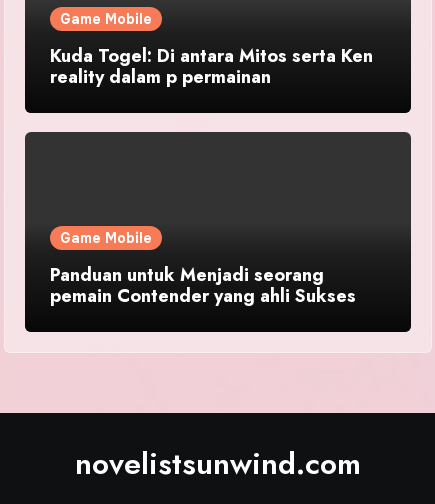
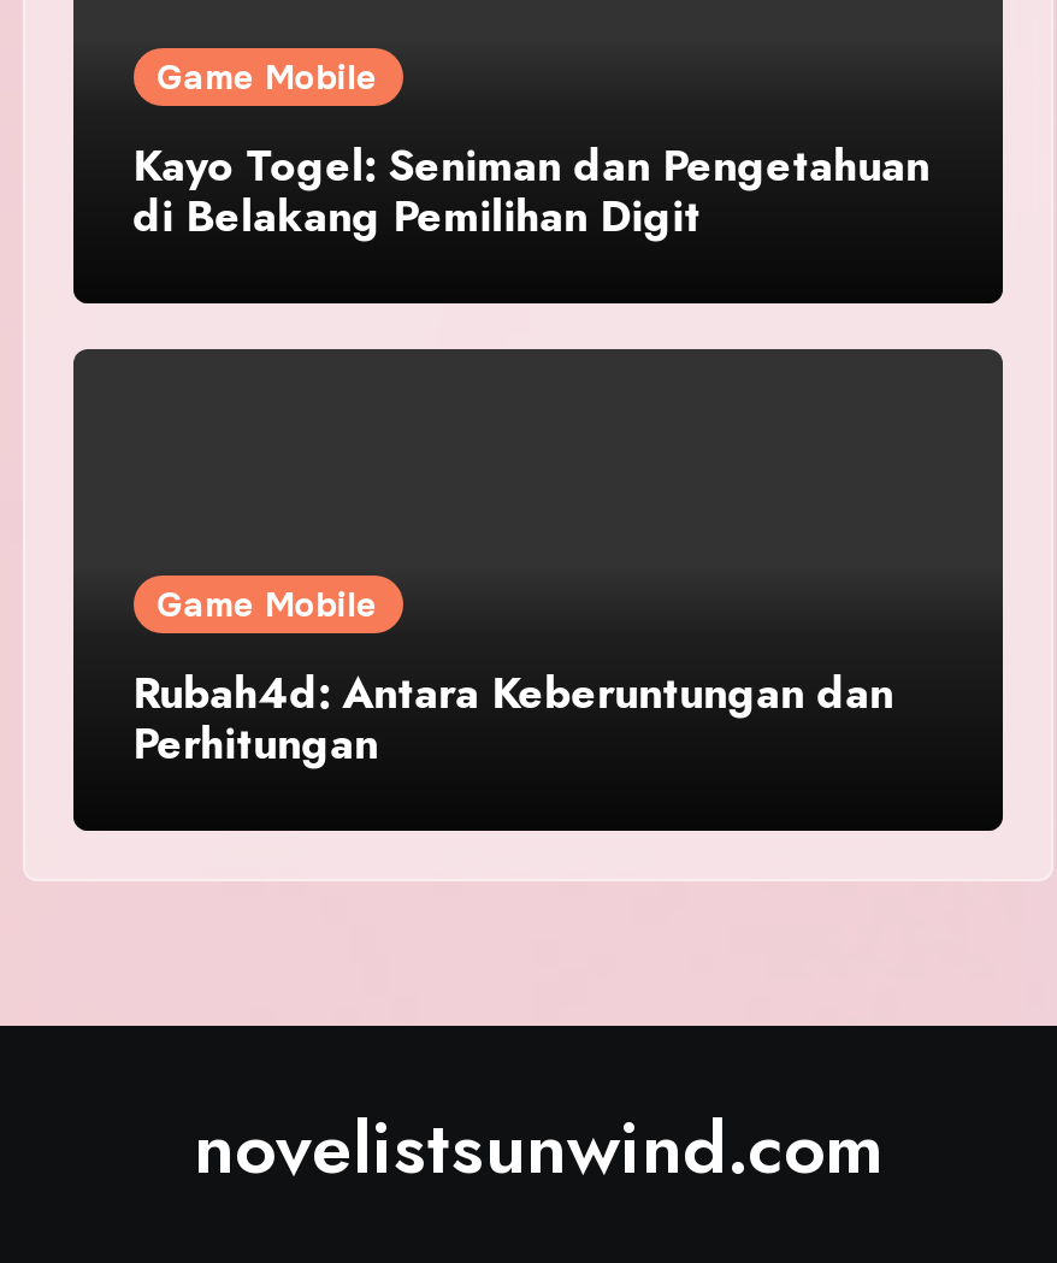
- Kuda Togel: Di antara Mitos serta Ken
- reality dalam p permainan
+ Kayo Togel: Seniman dan Pengetahuan
+ di Belakang Pemilihan Digit

- Panduan untuk Menjadi seorang
- pemain Contender yang ahli Sukses
+ Rubah4d: Antara Keberuntungan dan
+ Perhitungan
